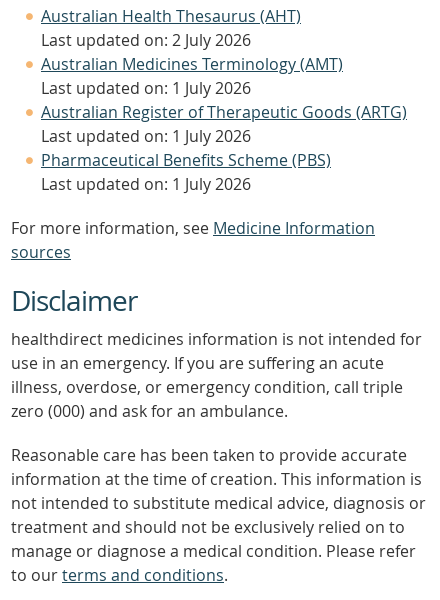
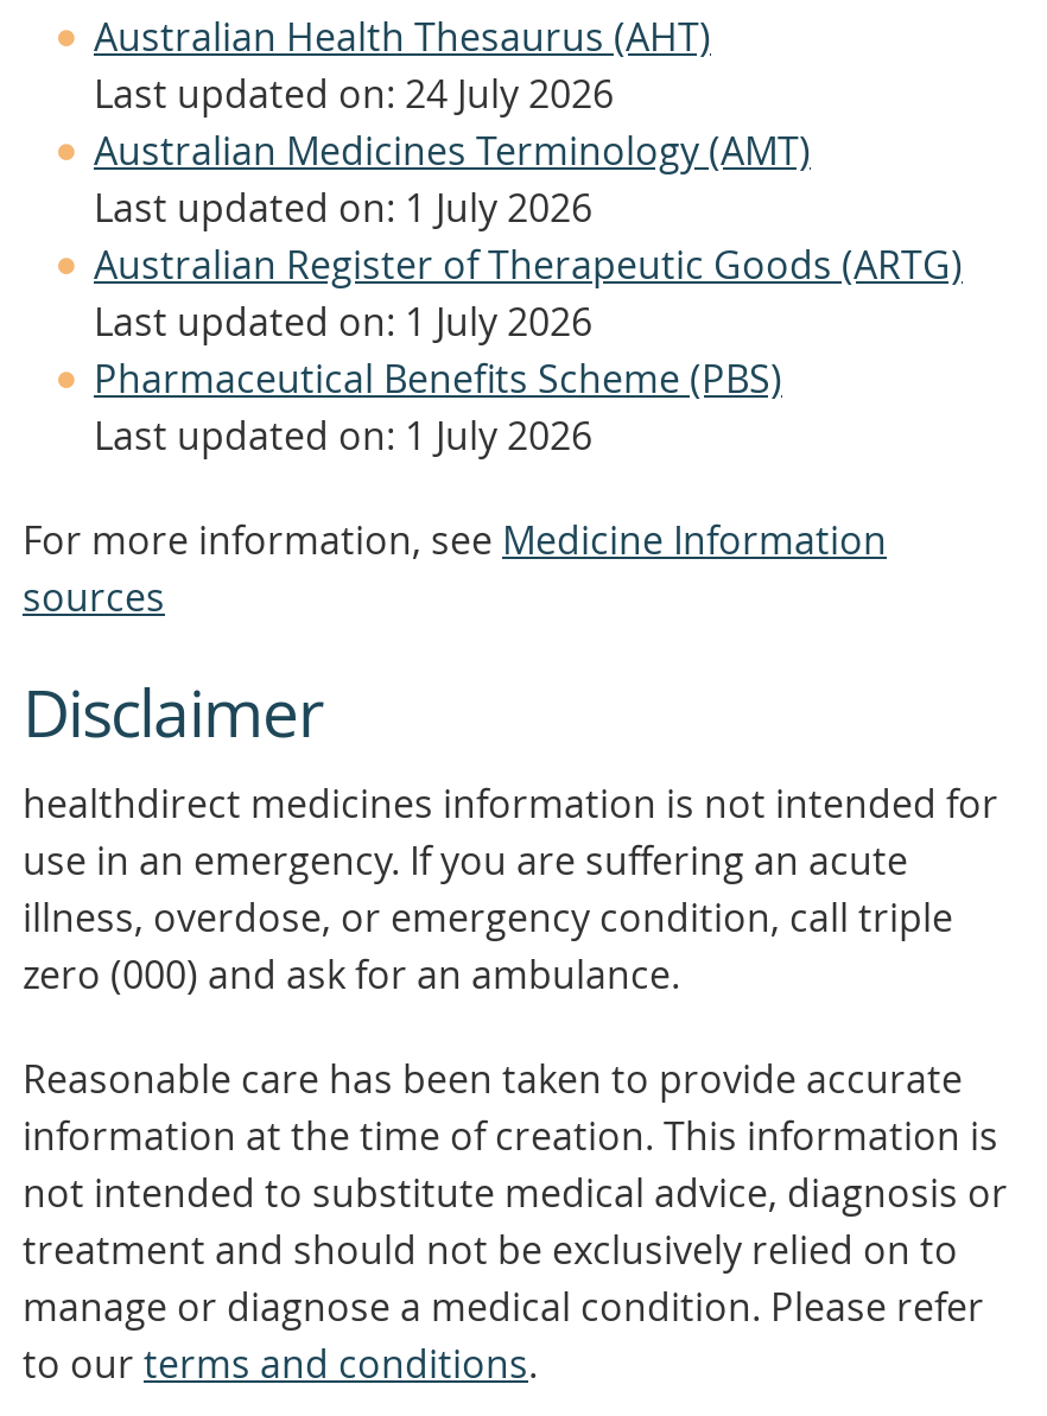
- Last updated on: 2 July 2026
+ Last updated on: 24 July 2026
